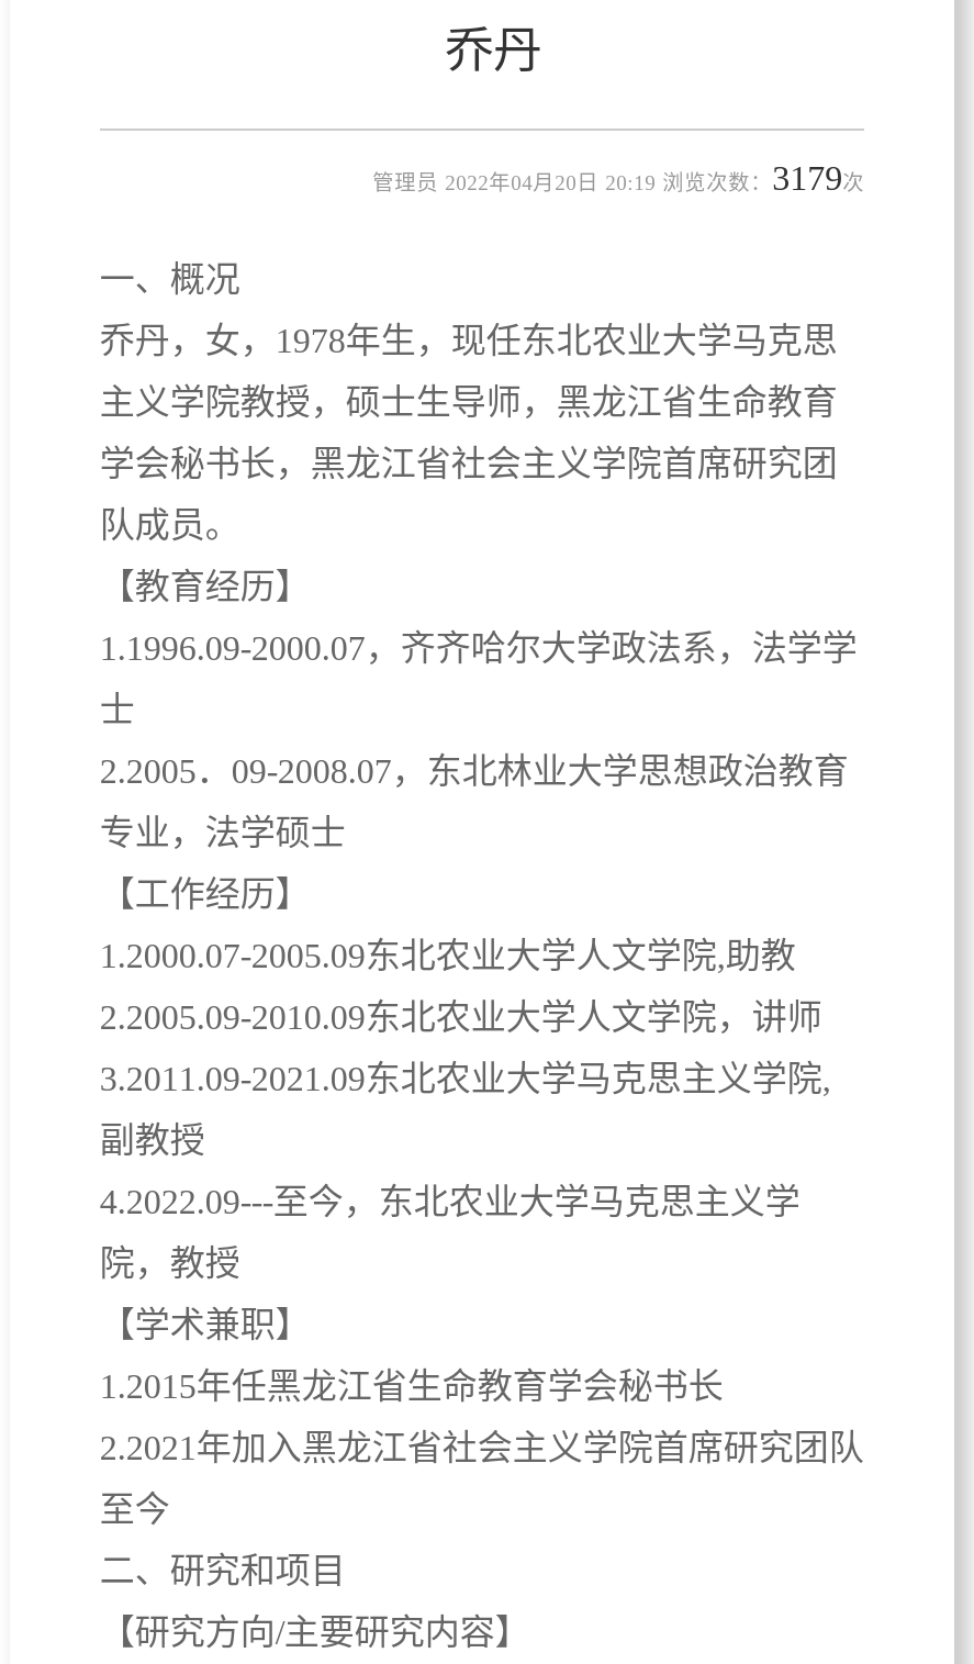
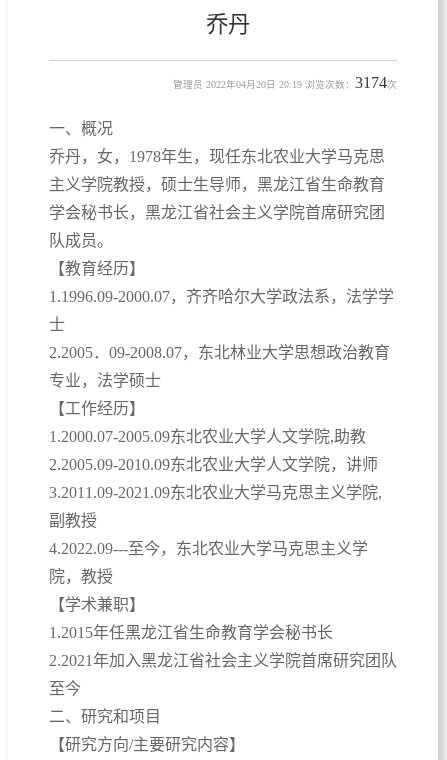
- 管理员 2022年04月20日 20:19 浏览次数：3179次
+ 管理员 2022年04月20日 20:19 浏览次数：3174次
